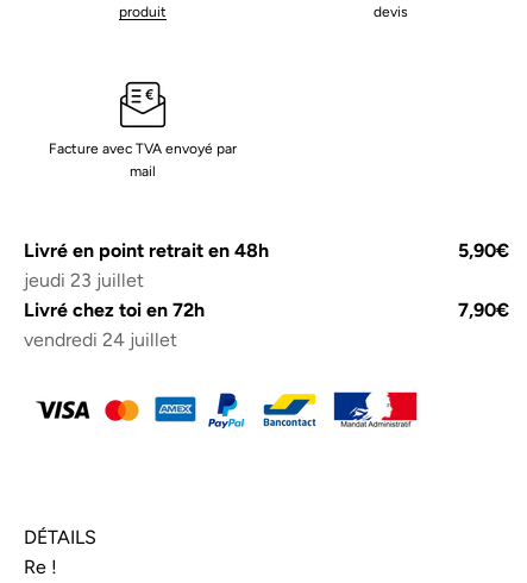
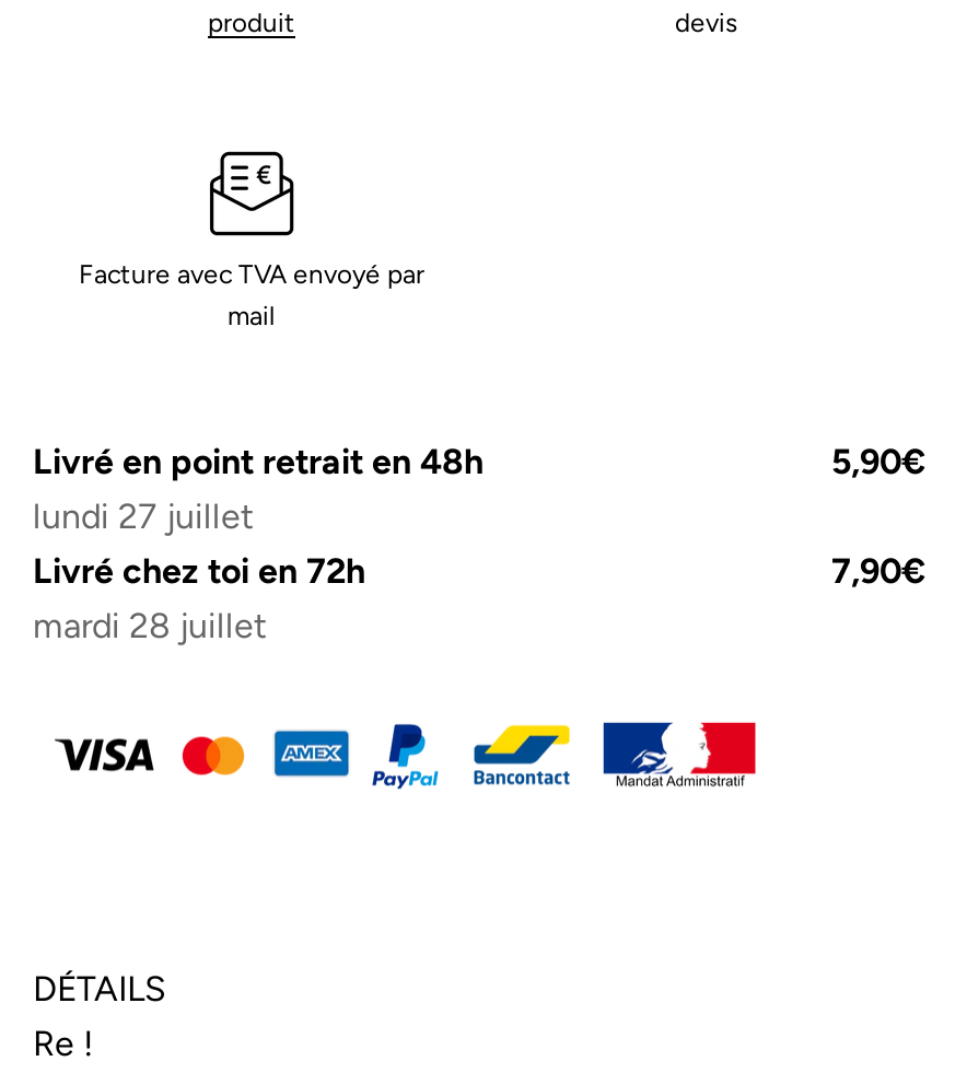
- jeudi 23 juillet
+ lundi 27 juillet

- vendredi 24 juillet
+ mardi 28 juillet
